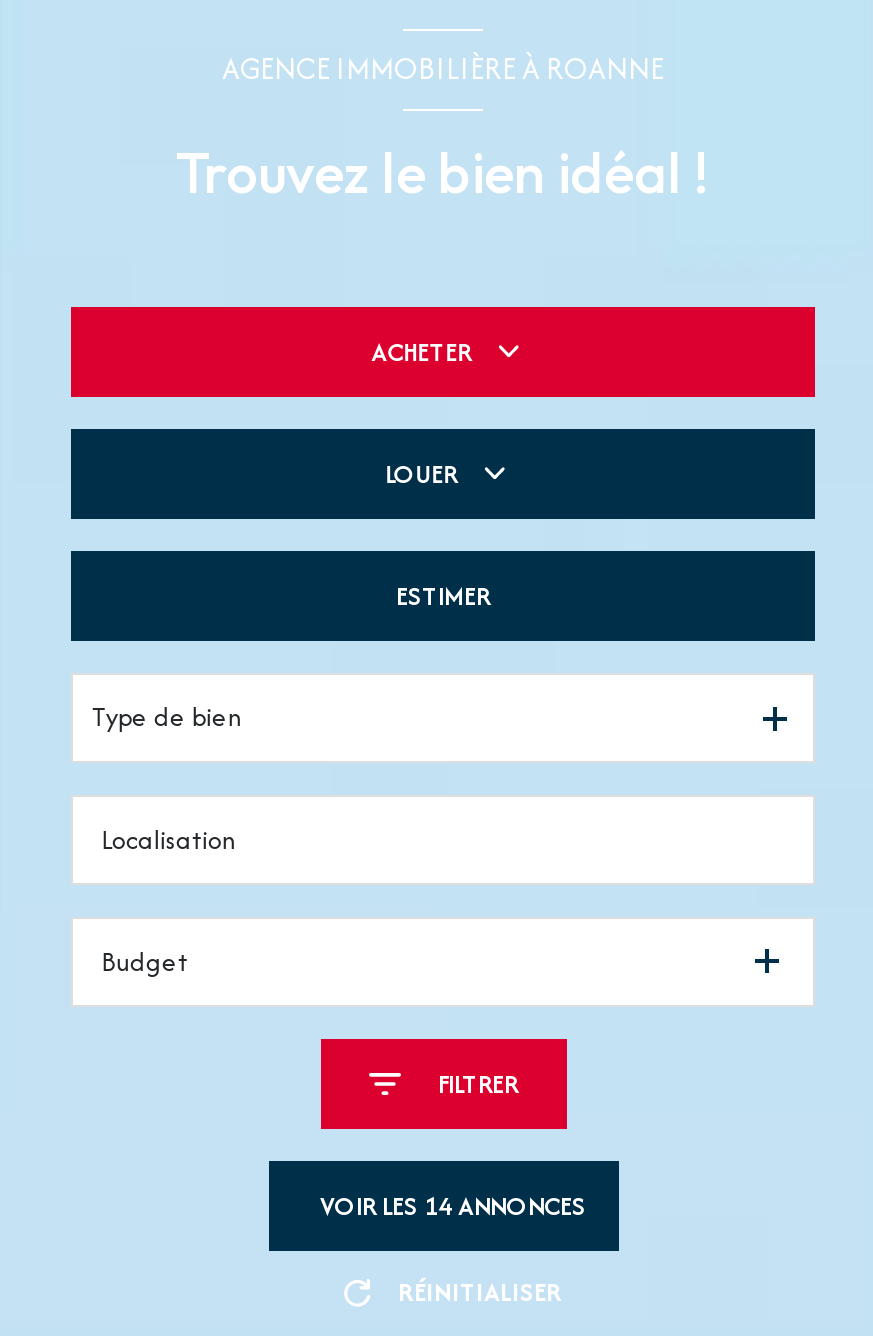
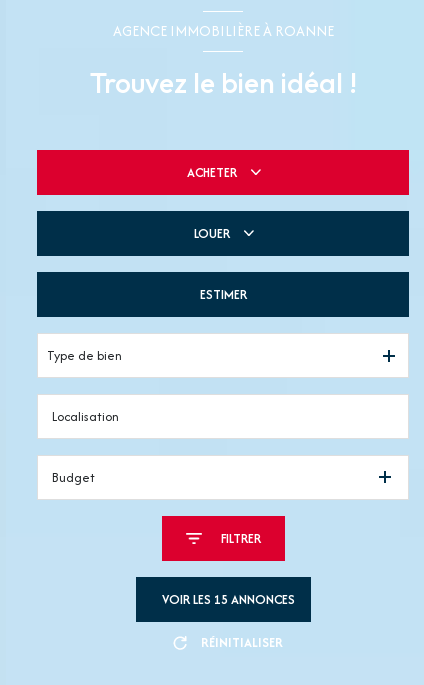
- VOIR LES 14ANNONCES
+ VOIR LES 15ANNONCES
